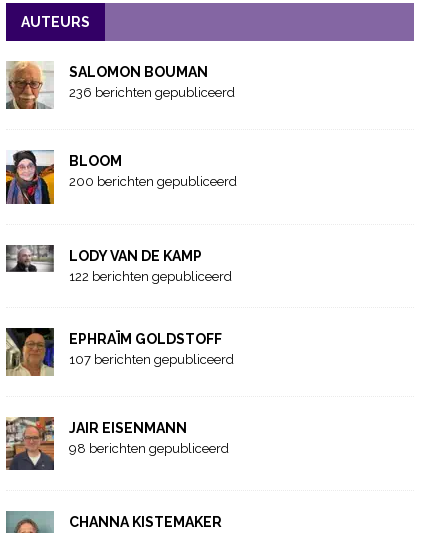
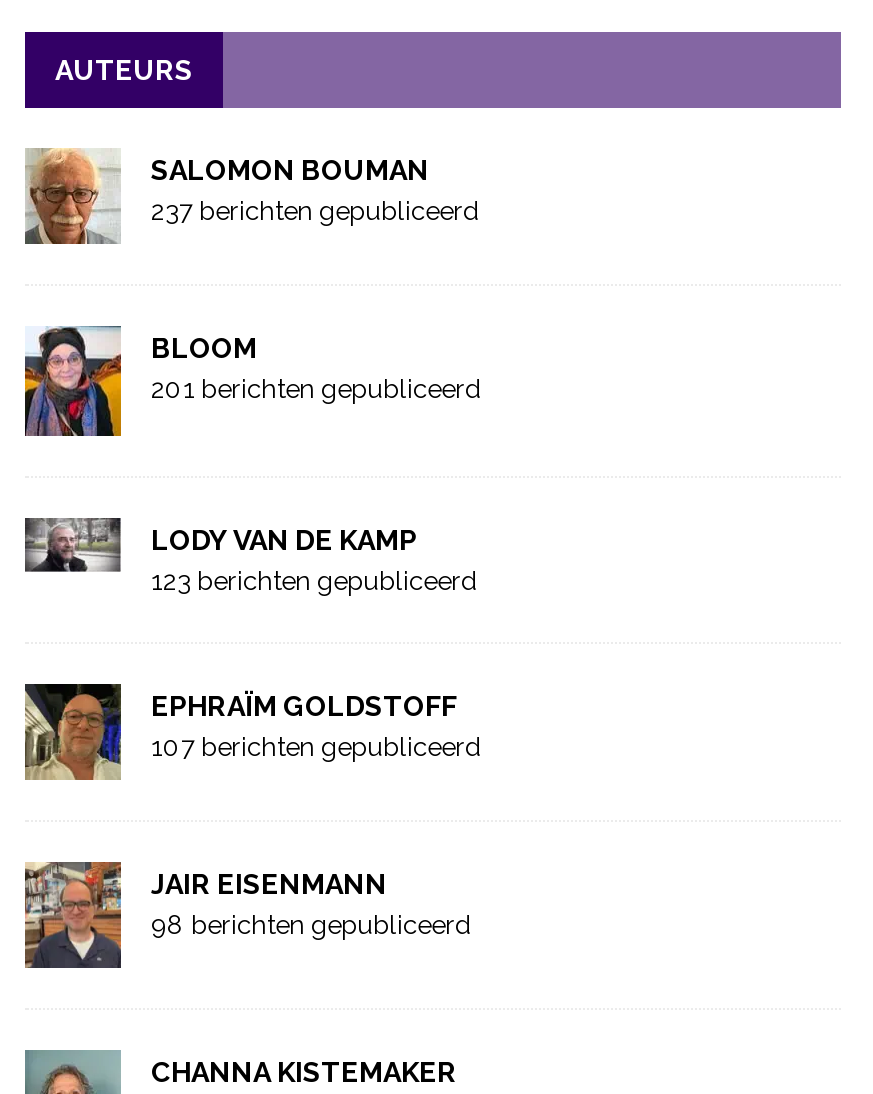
- 236 berichten gepubliceerd
+ 237 berichten gepubliceerd

- 200 berichten gepubliceerd
+ 201 berichten gepubliceerd

- 122 berichten gepubliceerd
+ 123 berichten gepubliceerd
